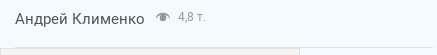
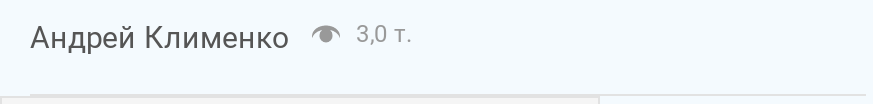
- 4,8 т.
+ 3,0 т.
